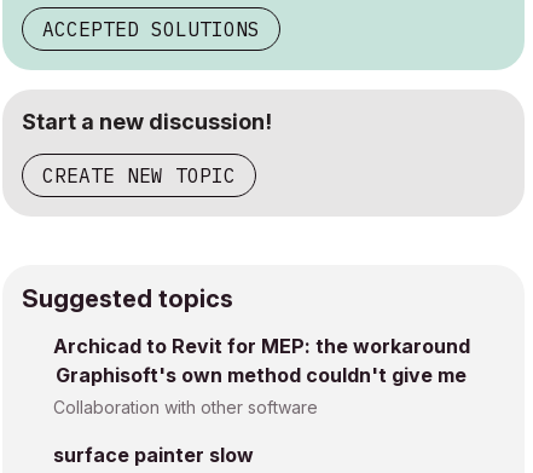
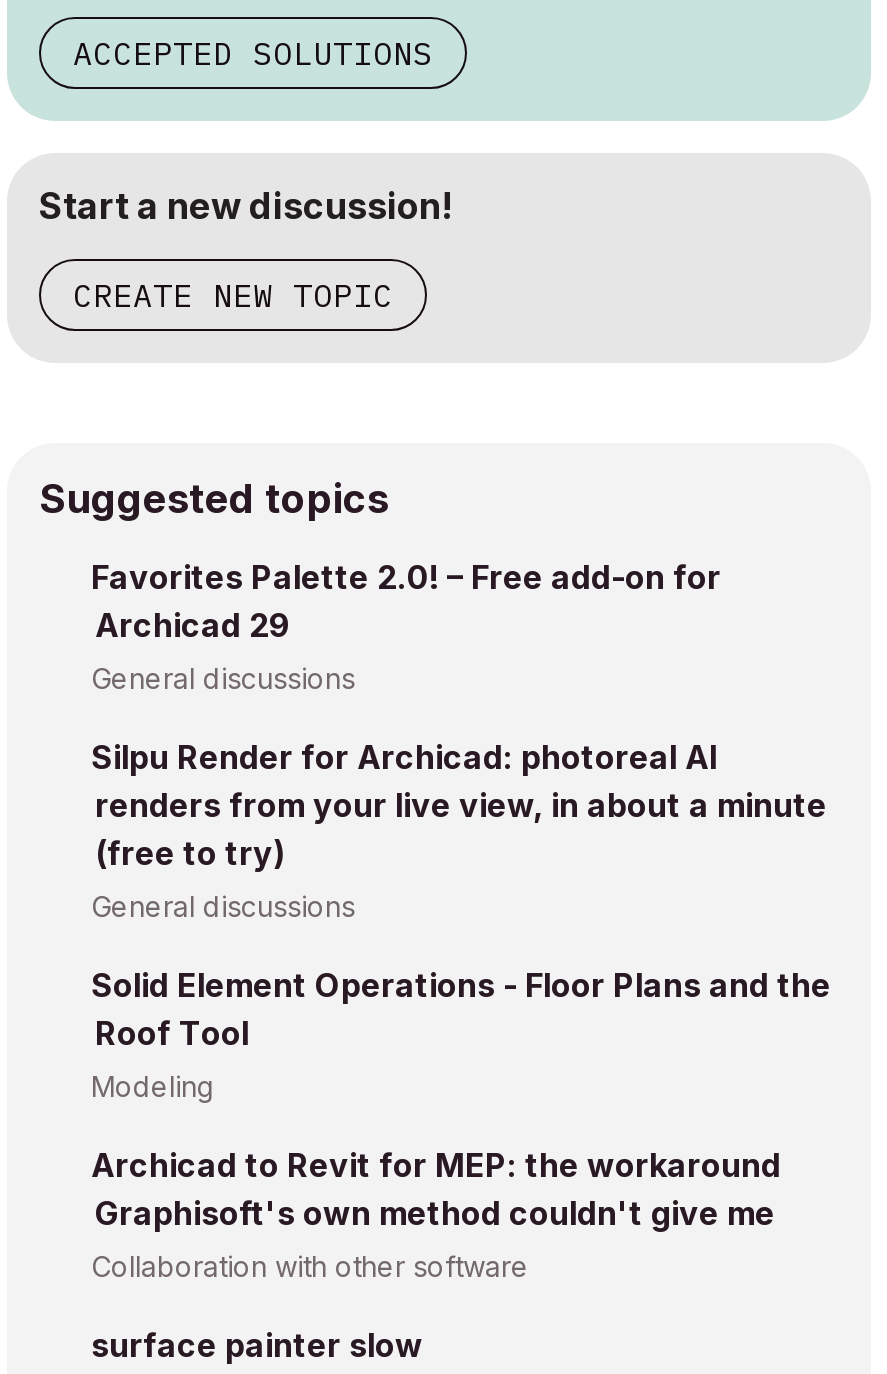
+ Favorites Palette 2.0! – Free add-on for
+ Archicad 29
+ General discussions
+ Silpu Render for Archicad: photoreal AI
+ renders from your live view, in about a minute
+ (free to try)
+ General discussions
+ Solid Element Operations - Floor Plans and the
+ Roof Tool
+ Modeling
